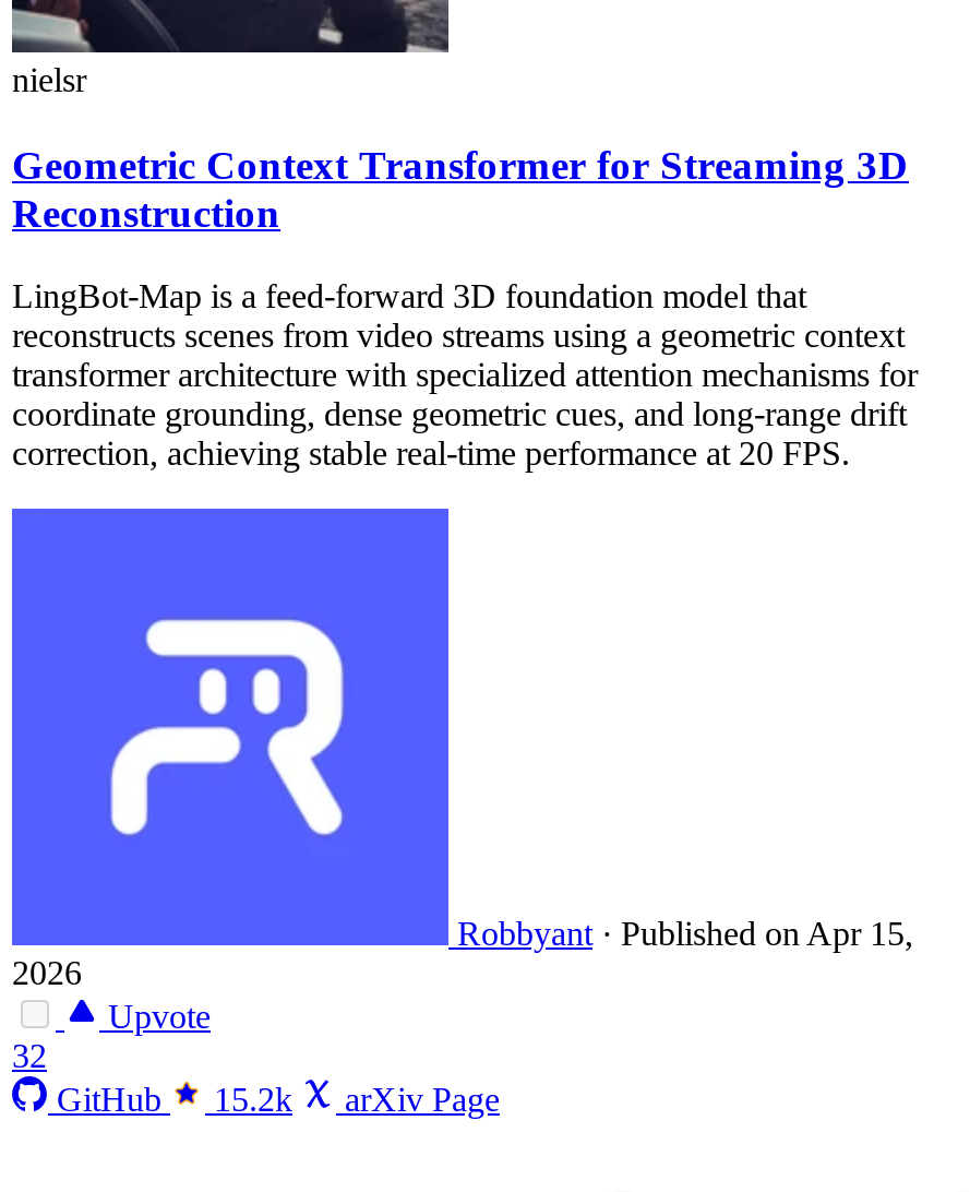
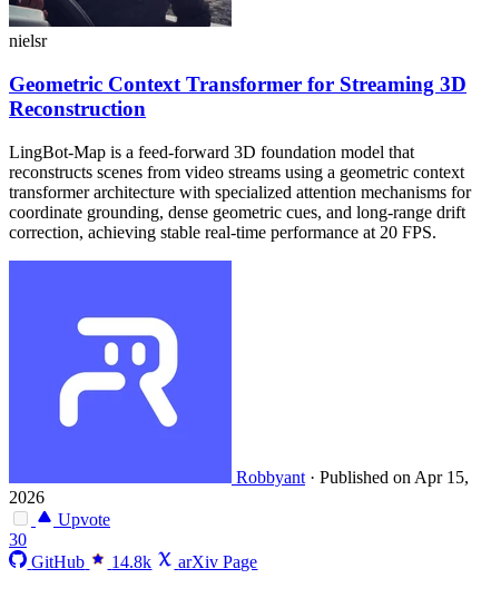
- 32
+ 30

- GitHub 15.2k arXiv Page
+ GitHub 14.8k arXiv Page
